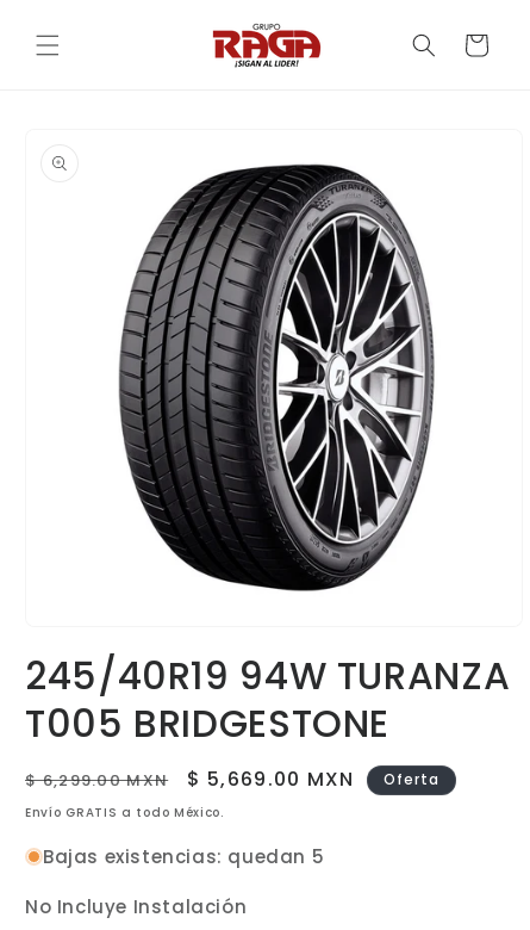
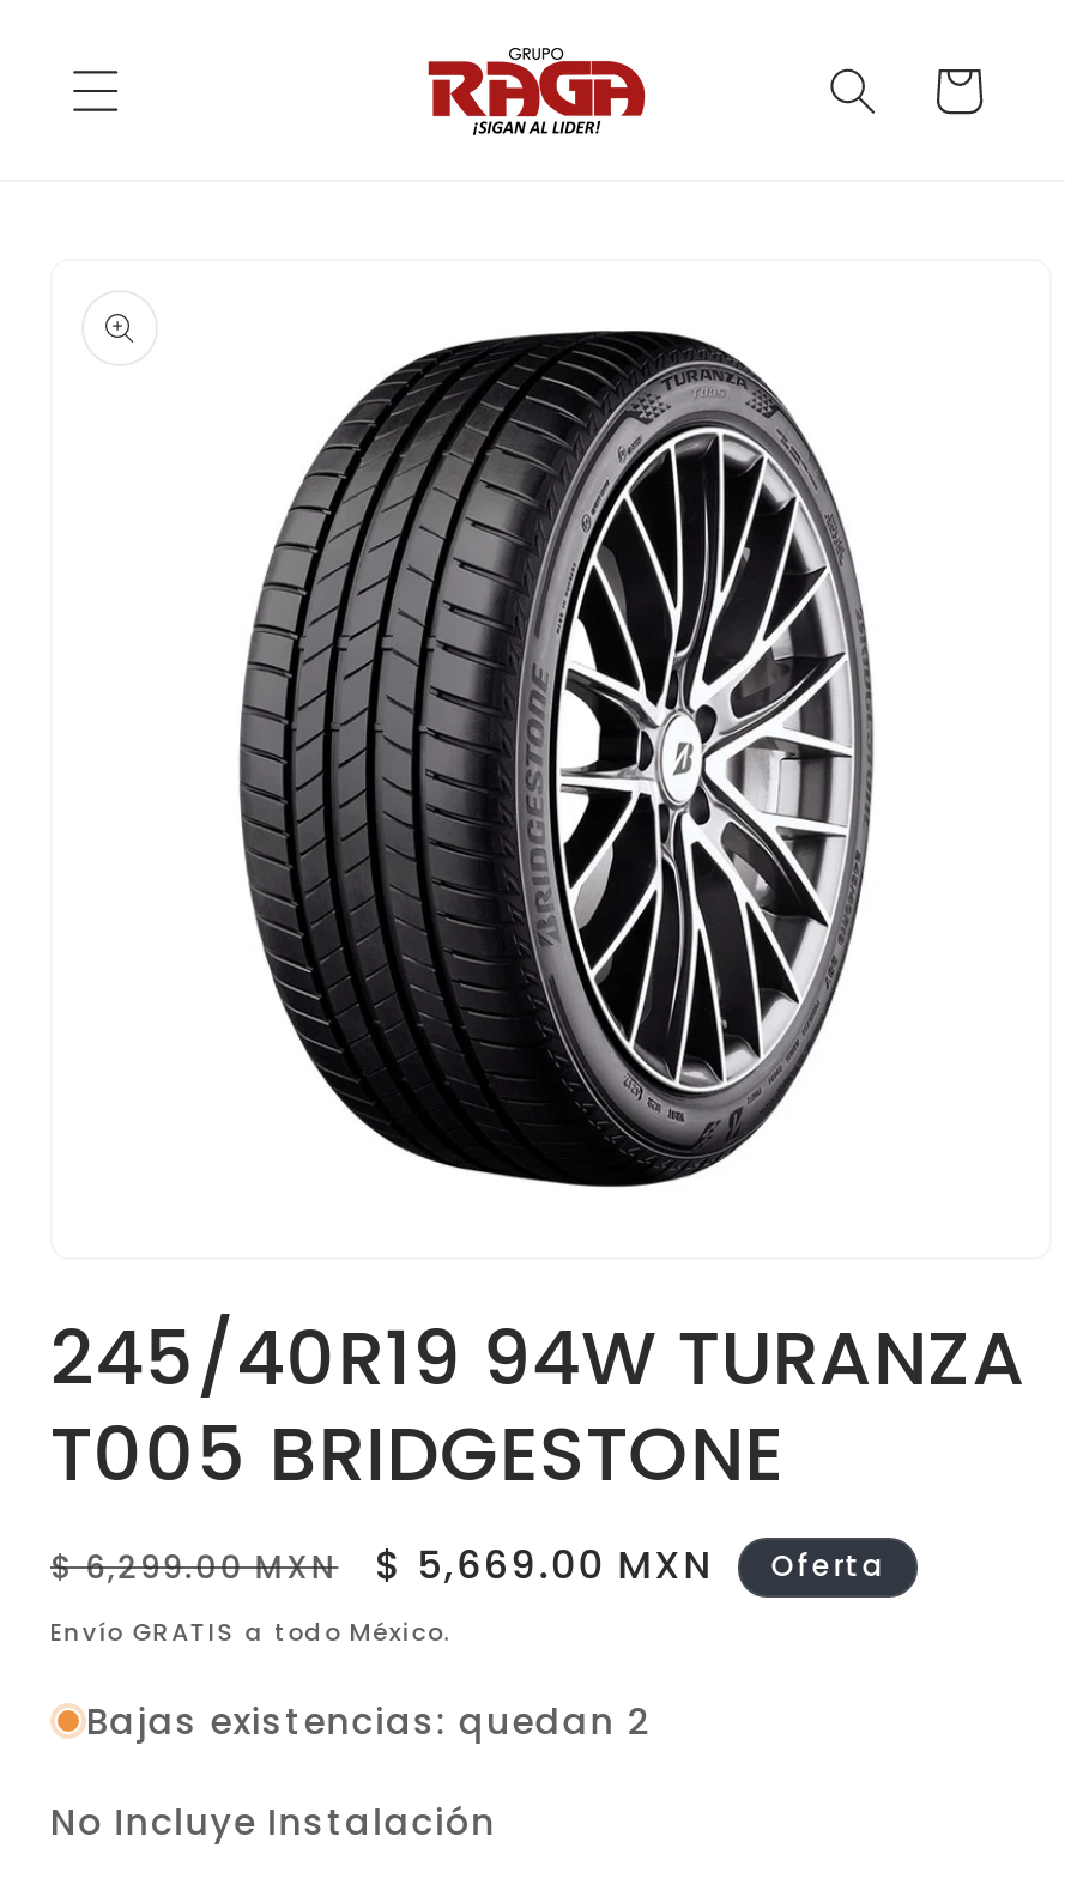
- Bajas existencias: quedan 5
+ Bajas existencias: quedan 2
